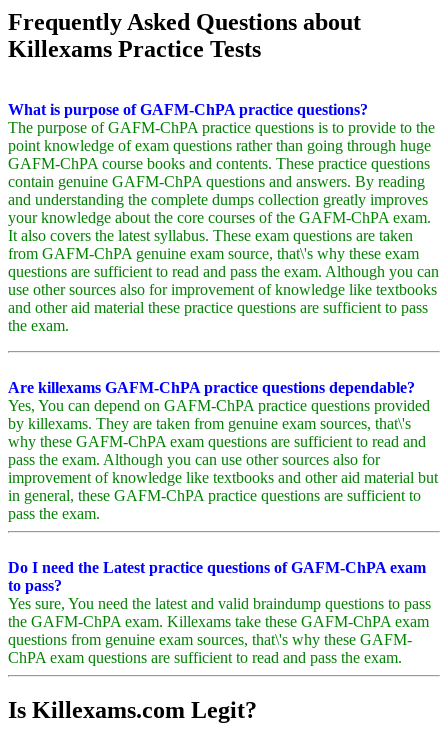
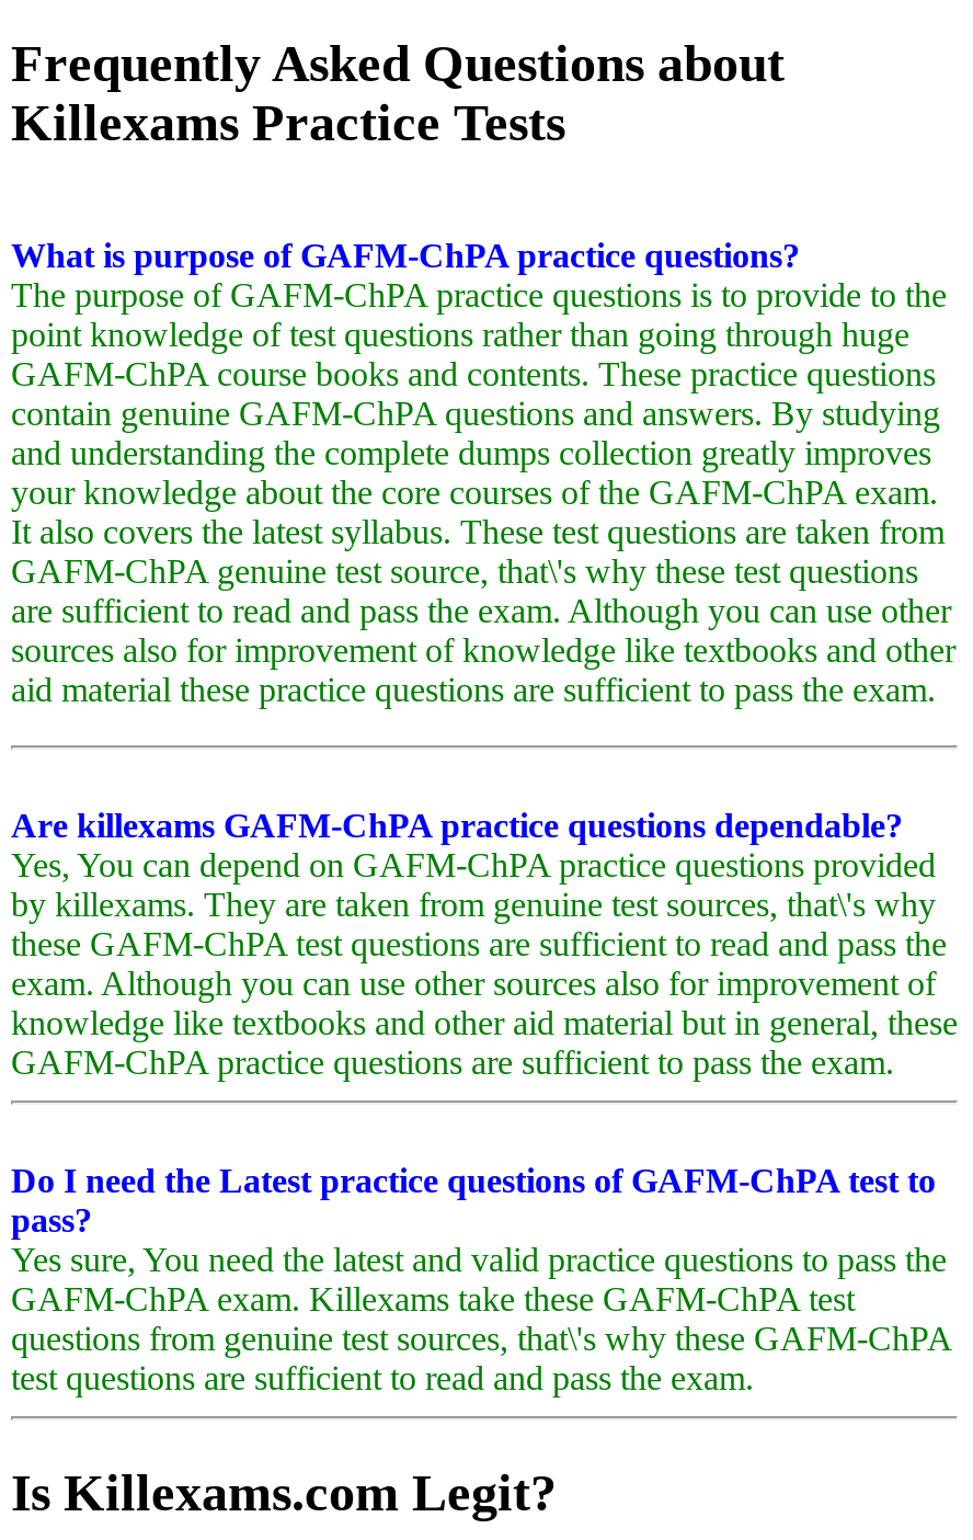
- point knowledge of exam questions rather than going through huge
+ point knowledge of test questions rather than going through huge

- contain genuine GAFM-ChPA questions and answers. By reading
+ contain genuine GAFM-ChPA questions and answers. By studying

- It also covers the latest syllabus. These exam questions are taken
- from GAFM-ChPA genuine exam source, that\'s why these exam
- questions are sufficient to read and pass the exam. Although you can
- use other sources also for improvement of knowledge like textbooks
- and other aid material these practice questions are sufficient to pass
- the exam.
+ It also covers the latest syllabus. These test questions are taken from
+ GAFM-ChPA genuine test source, that\'s why these test questions
+ are sufficient to read and pass the exam. Although you can use other
+ sources also for improvement of knowledge like textbooks and other
+ aid material these practice questions are sufficient to pass the exam.

- by killexams. They are taken from genuine exam sources, that\'s
- why these GAFM-ChPA exam questions are sufficient to read and
- pass the exam. Although you can use other sources also for
- improvement of knowledge like textbooks and other aid material but
- in general, these GAFM-ChPA practice questions are sufficient to
- pass the exam.
+ by killexams. They are taken from genuine test sources, that\'s why
+ these GAFM-ChPA test questions are sufficient to read and pass the
+ exam. Although you can use other sources also for improvement of
+ knowledge like textbooks and other aid material but in general, these
+ GAFM-ChPA practice questions are sufficient to pass the exam.

- Do I need the Latest practice questions of GAFM-ChPA exam
- to pass?
- Yes sure, You need the latest and valid braindump questions to pass
- the GAFM-ChPA exam. Killexams take these GAFM-ChPA exam
- questions from genuine exam sources, that\'s why these GAFM-
- ChPA exam questions are sufficient to read and pass the exam.
+ Do I need the Latest practice questions of GAFM-ChPA test to
+ pass?
+ Yes sure, You need the latest and valid practice questions to pass the
+ GAFM-ChPA exam. Killexams take these GAFM-ChPA test
+ questions from genuine test sources, that\'s why these GAFM-ChPA
+ test questions are sufficient to read and pass the exam.
